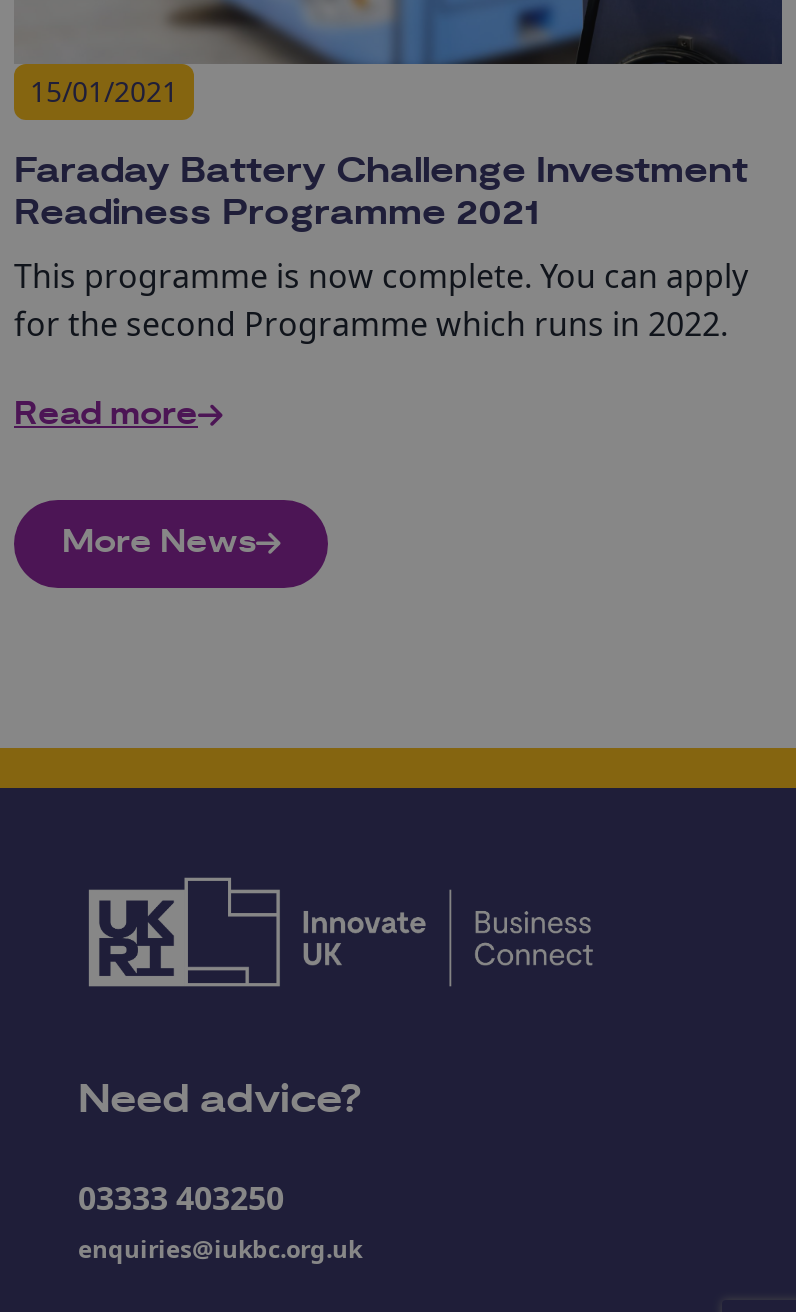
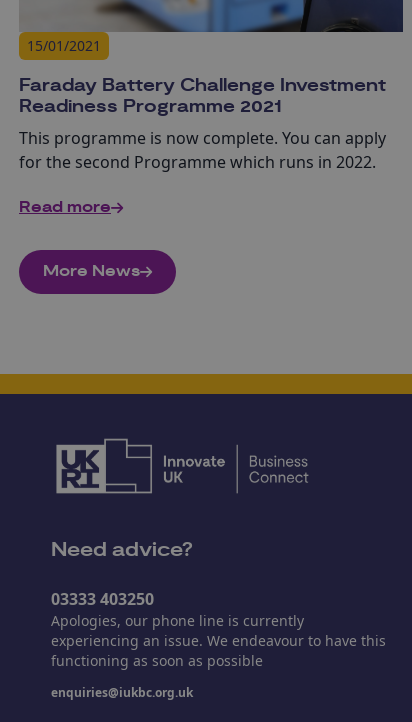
+ Apologies, our phone line is currently
+ experiencing an issue. We endeavour to have this
+ functioning as soon as possible
